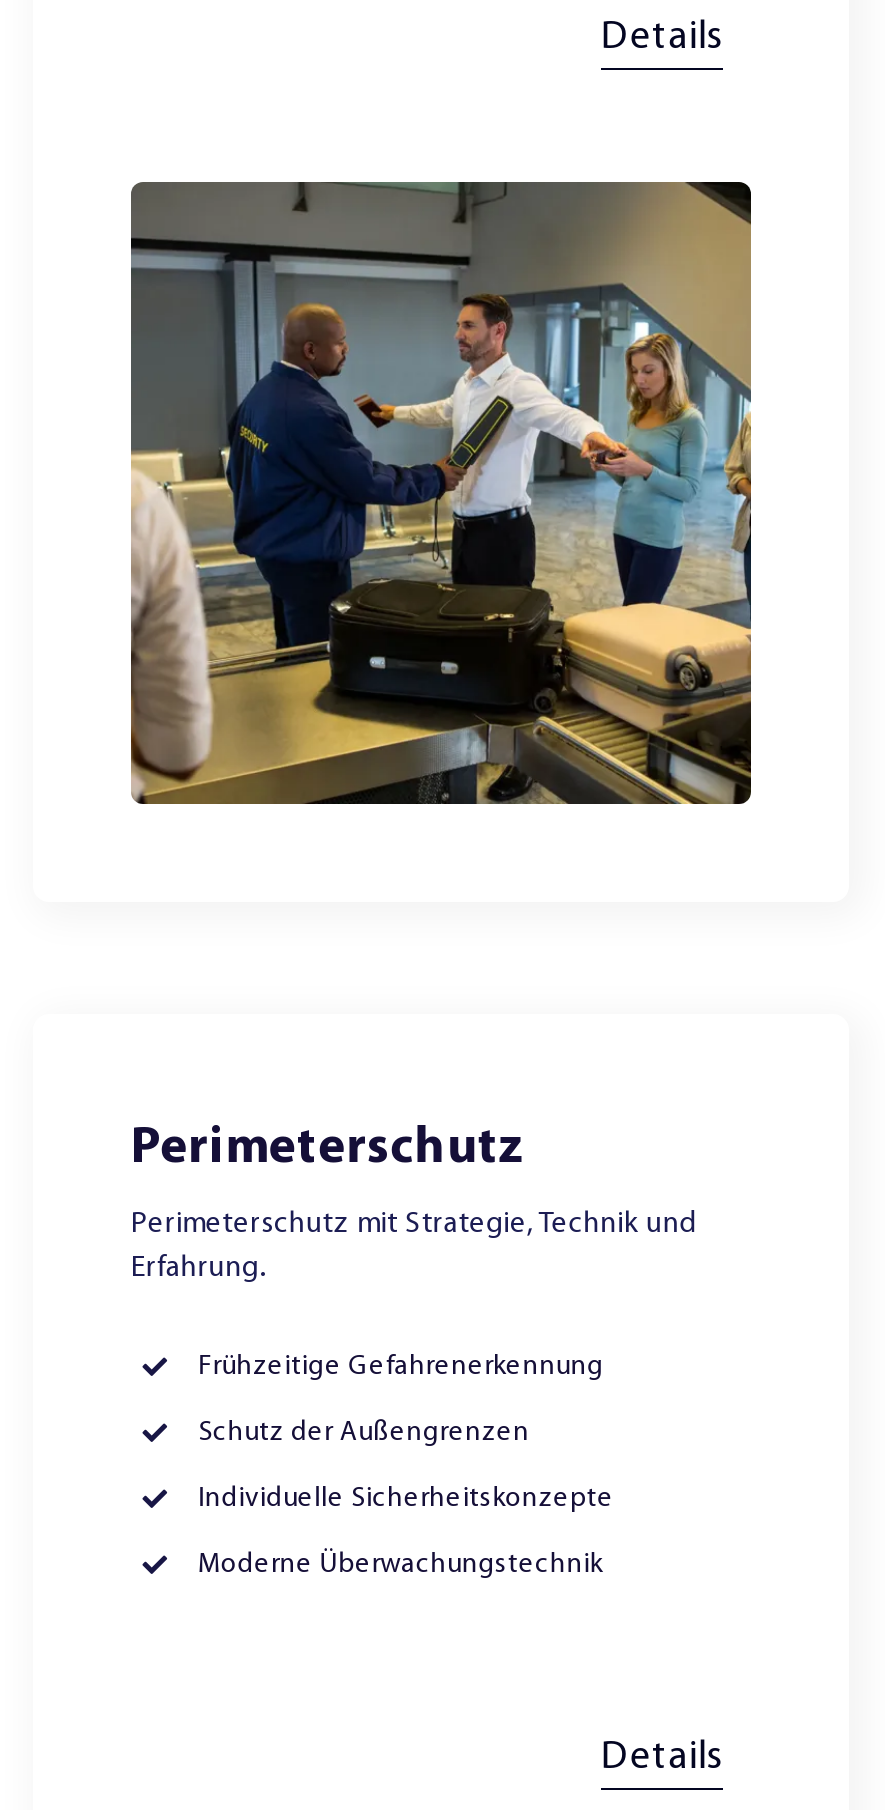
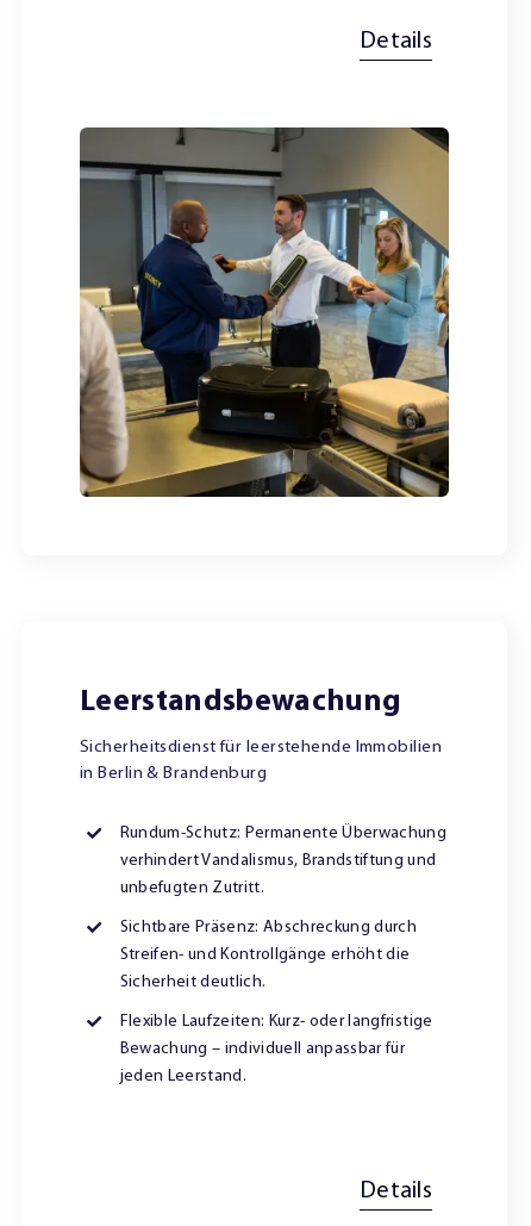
- Perimeterschutz
- Perimeterschutz mit Strategie, Technik und
- Erfahrung.
- Frühzeitige Gefahrenerkennung
- Schutz der Außengrenzen
- Individuelle Sicherheitskonzepte
- Moderne Überwachungstechnik
+ Leerstandsbewachung
+ Sicherheitsdienst für leerstehende Immobilien
+ in Berlin & Brandenburg
+ Rundum-Schutz: Permanente Überwachung
+ verhindert Vandalismus, Brandstiftung und
+ unbefugten Zutritt.
+ Sichtbare Präsenz: Abschreckung durch
+ Streifen- und Kontrollgänge erhöht die
+ Sicherheit deutlich.
+ Flexible Laufzeiten: Kurz- oder langfristige
+ Bewachung – individuell anpassbar für
+ jeden Leerstand.
